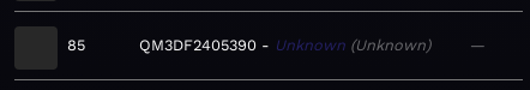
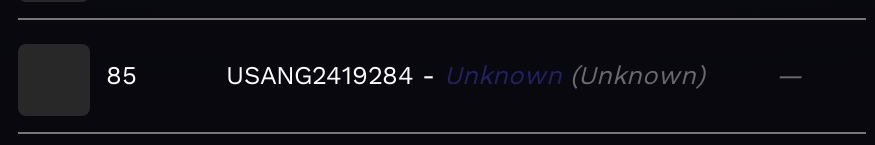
- QM3DF2405390
+ USANG2419284
